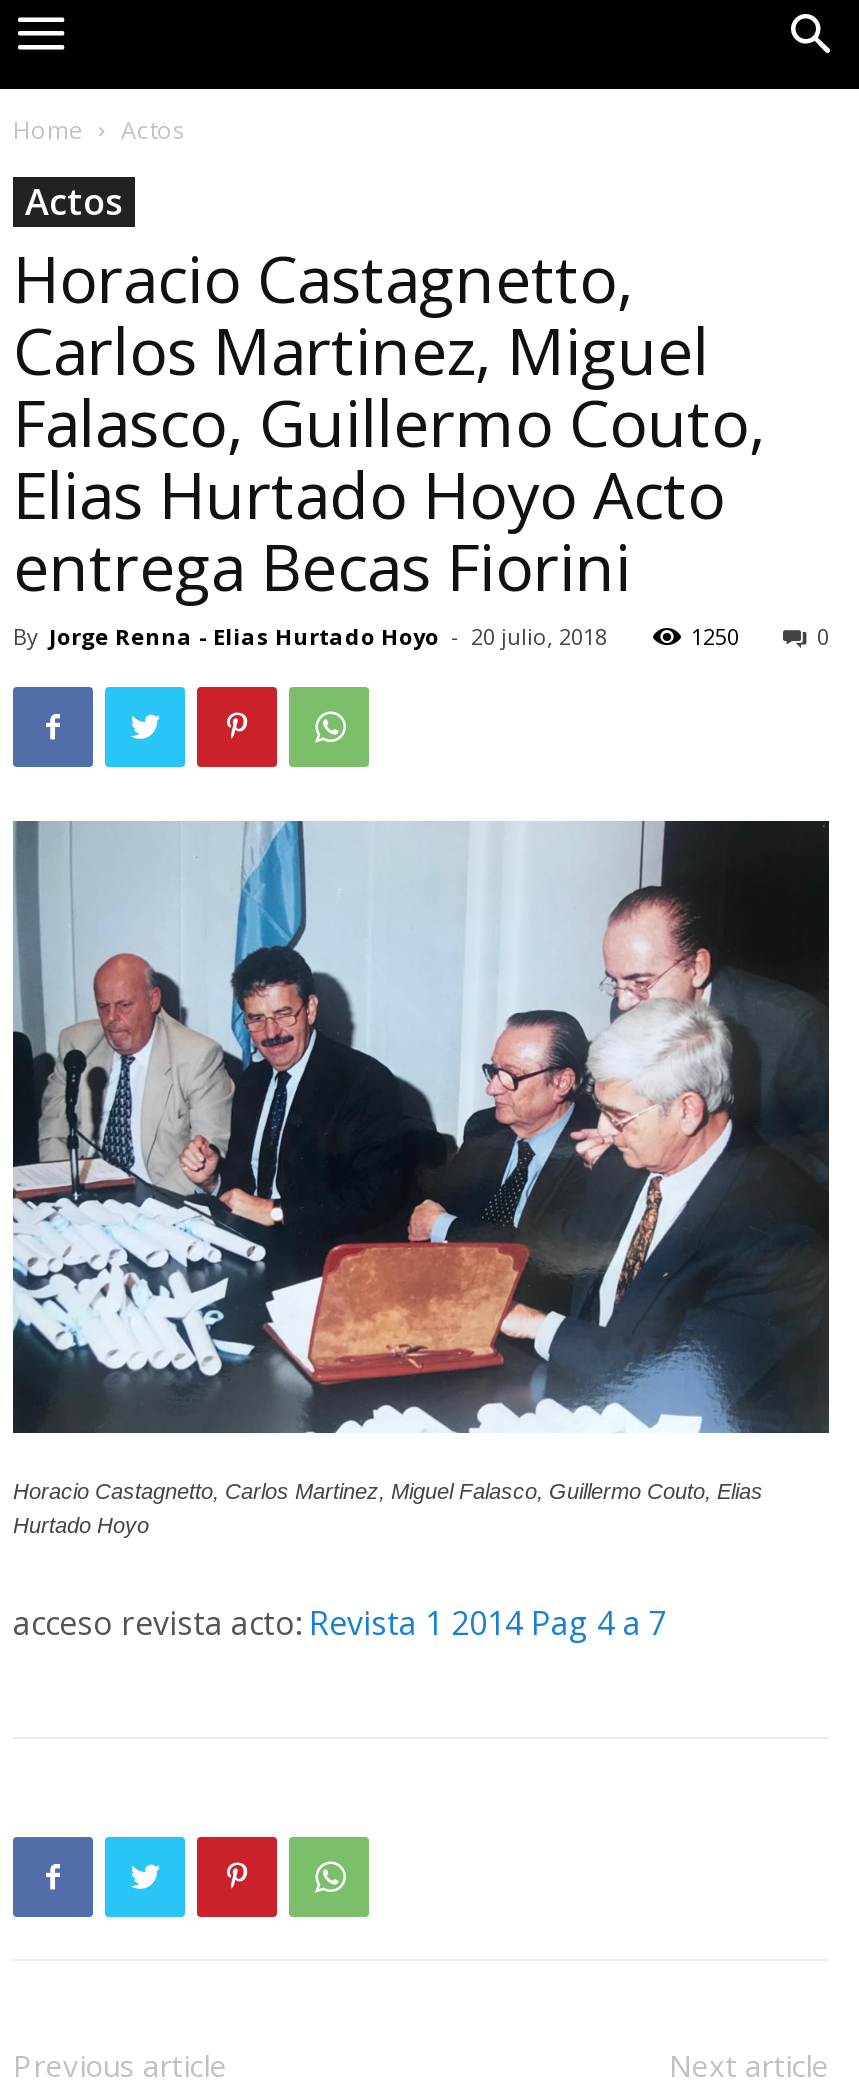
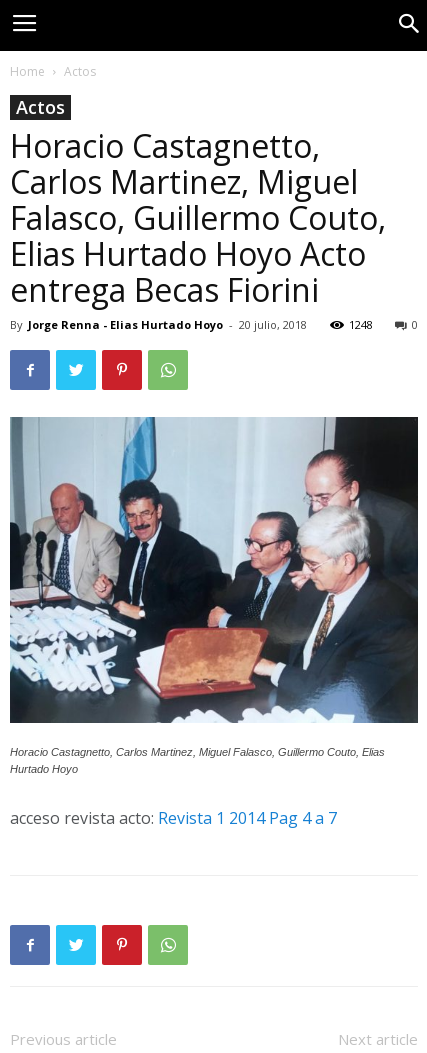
- 1250
+ 1248
